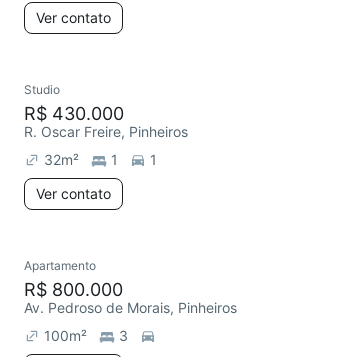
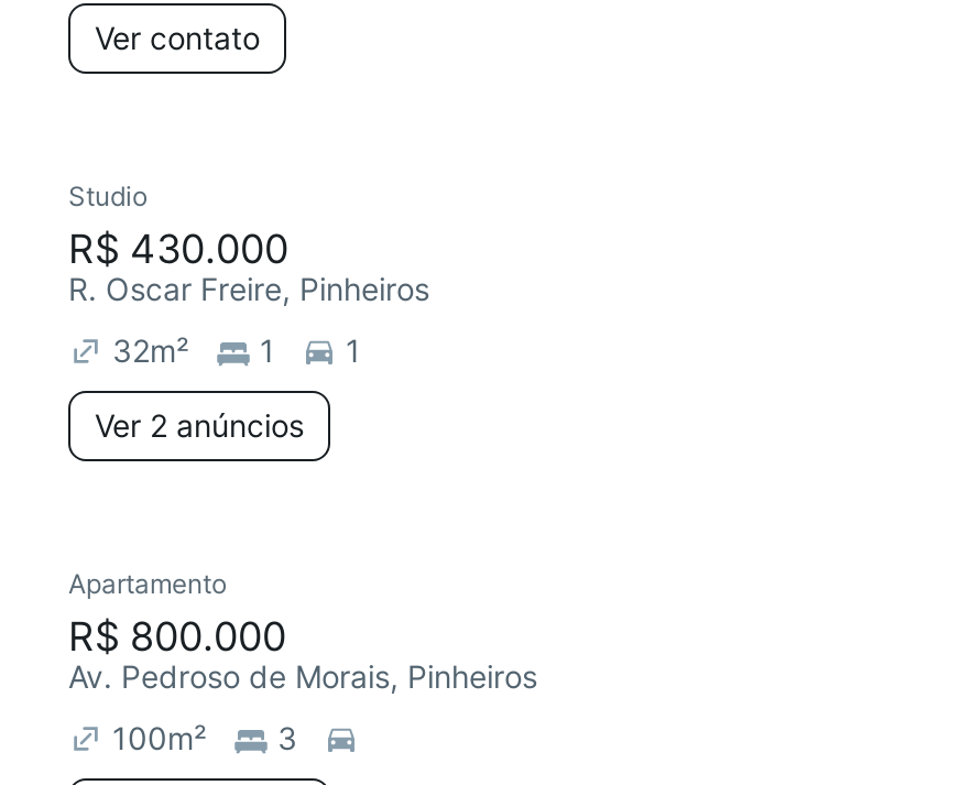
- Ver contato
+ Ver 2 anúncios
